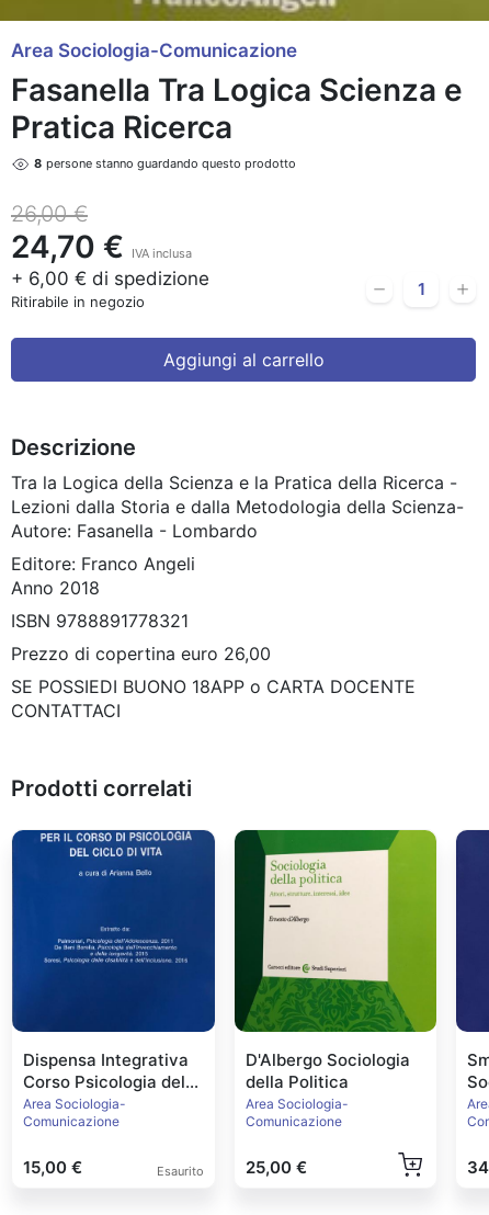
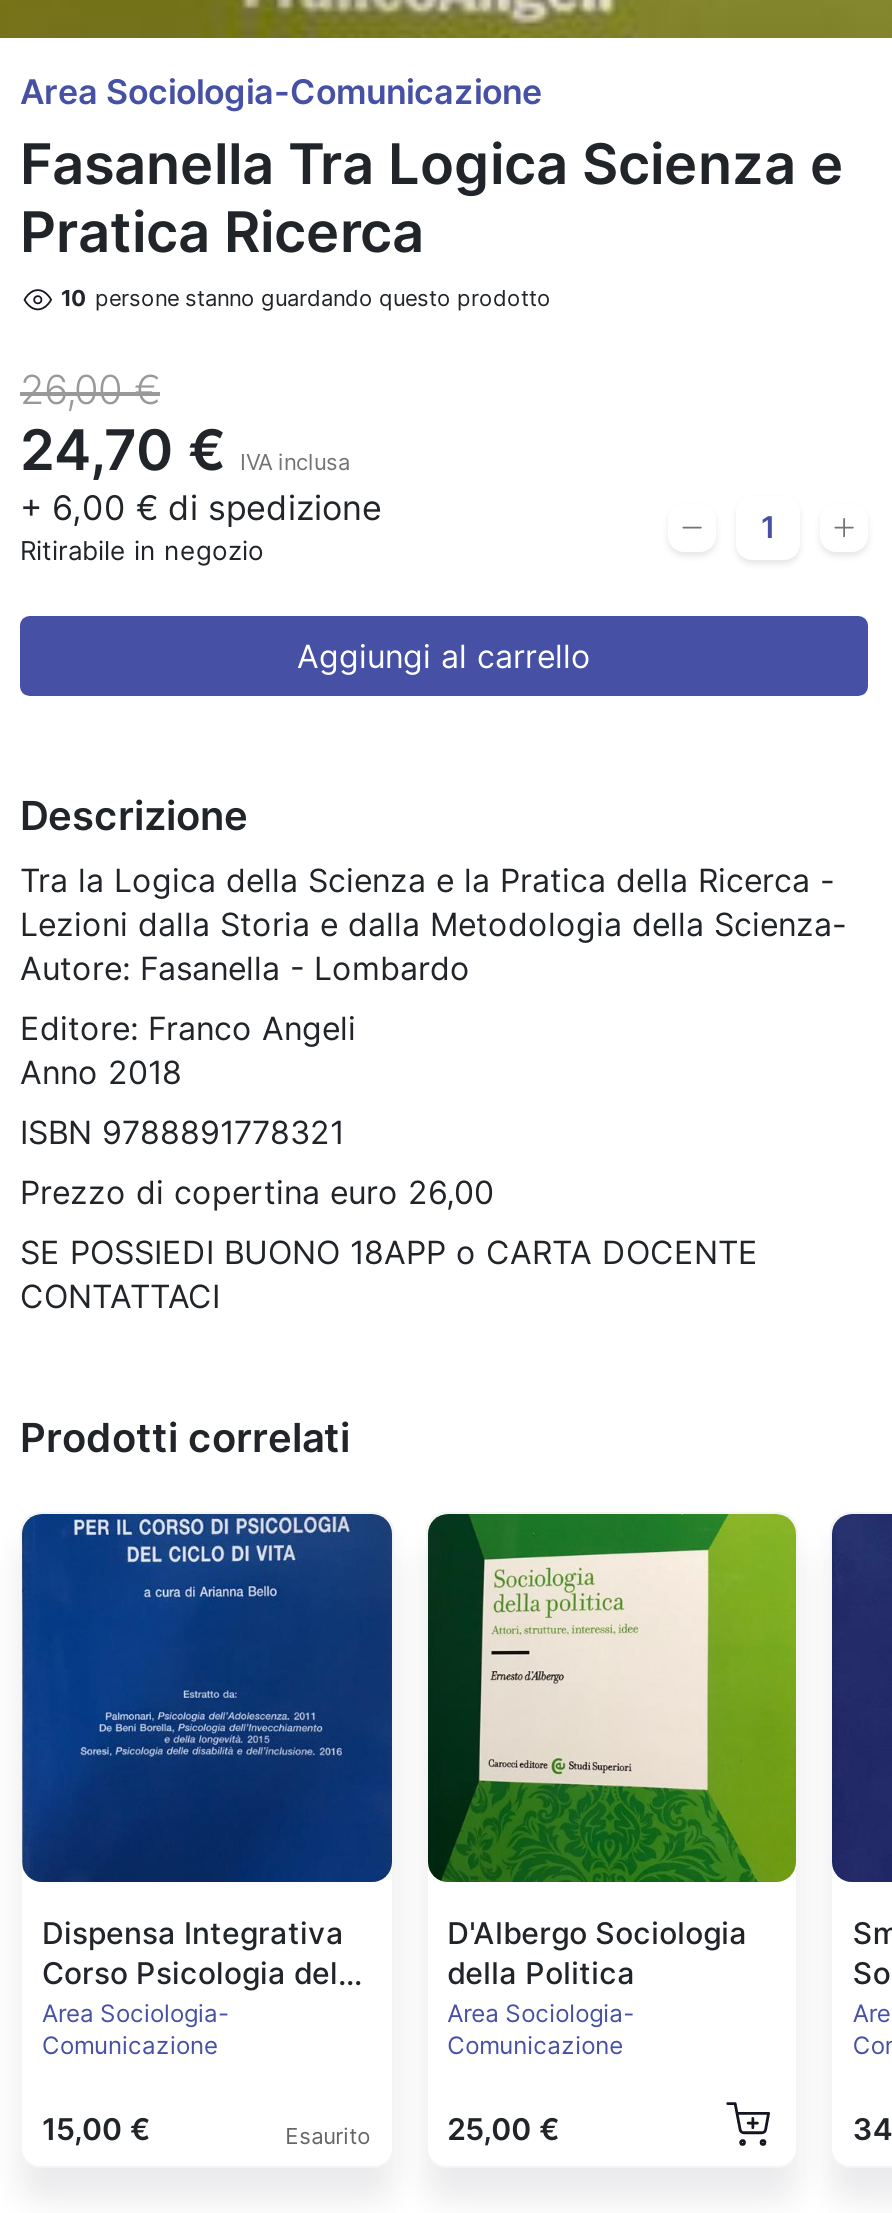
- 8 persone stanno guardando questo prodotto
+ 10 persone stanno guardando questo prodotto
